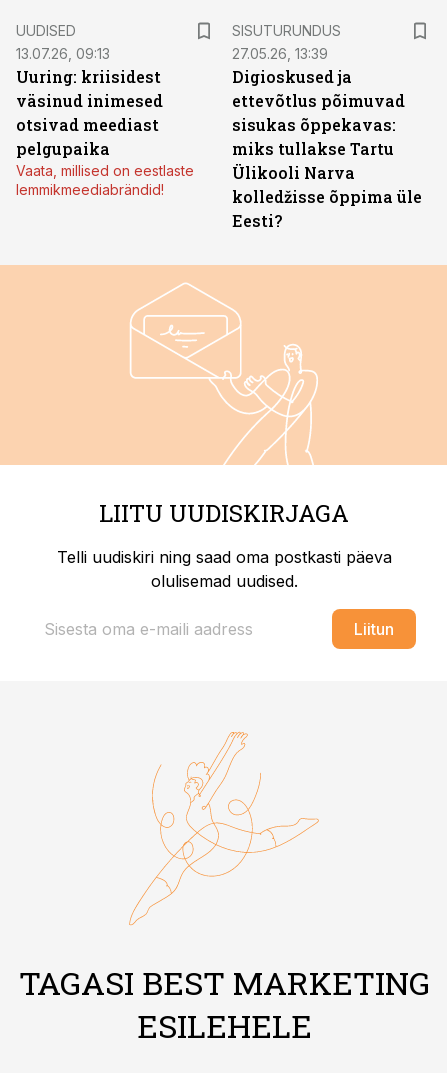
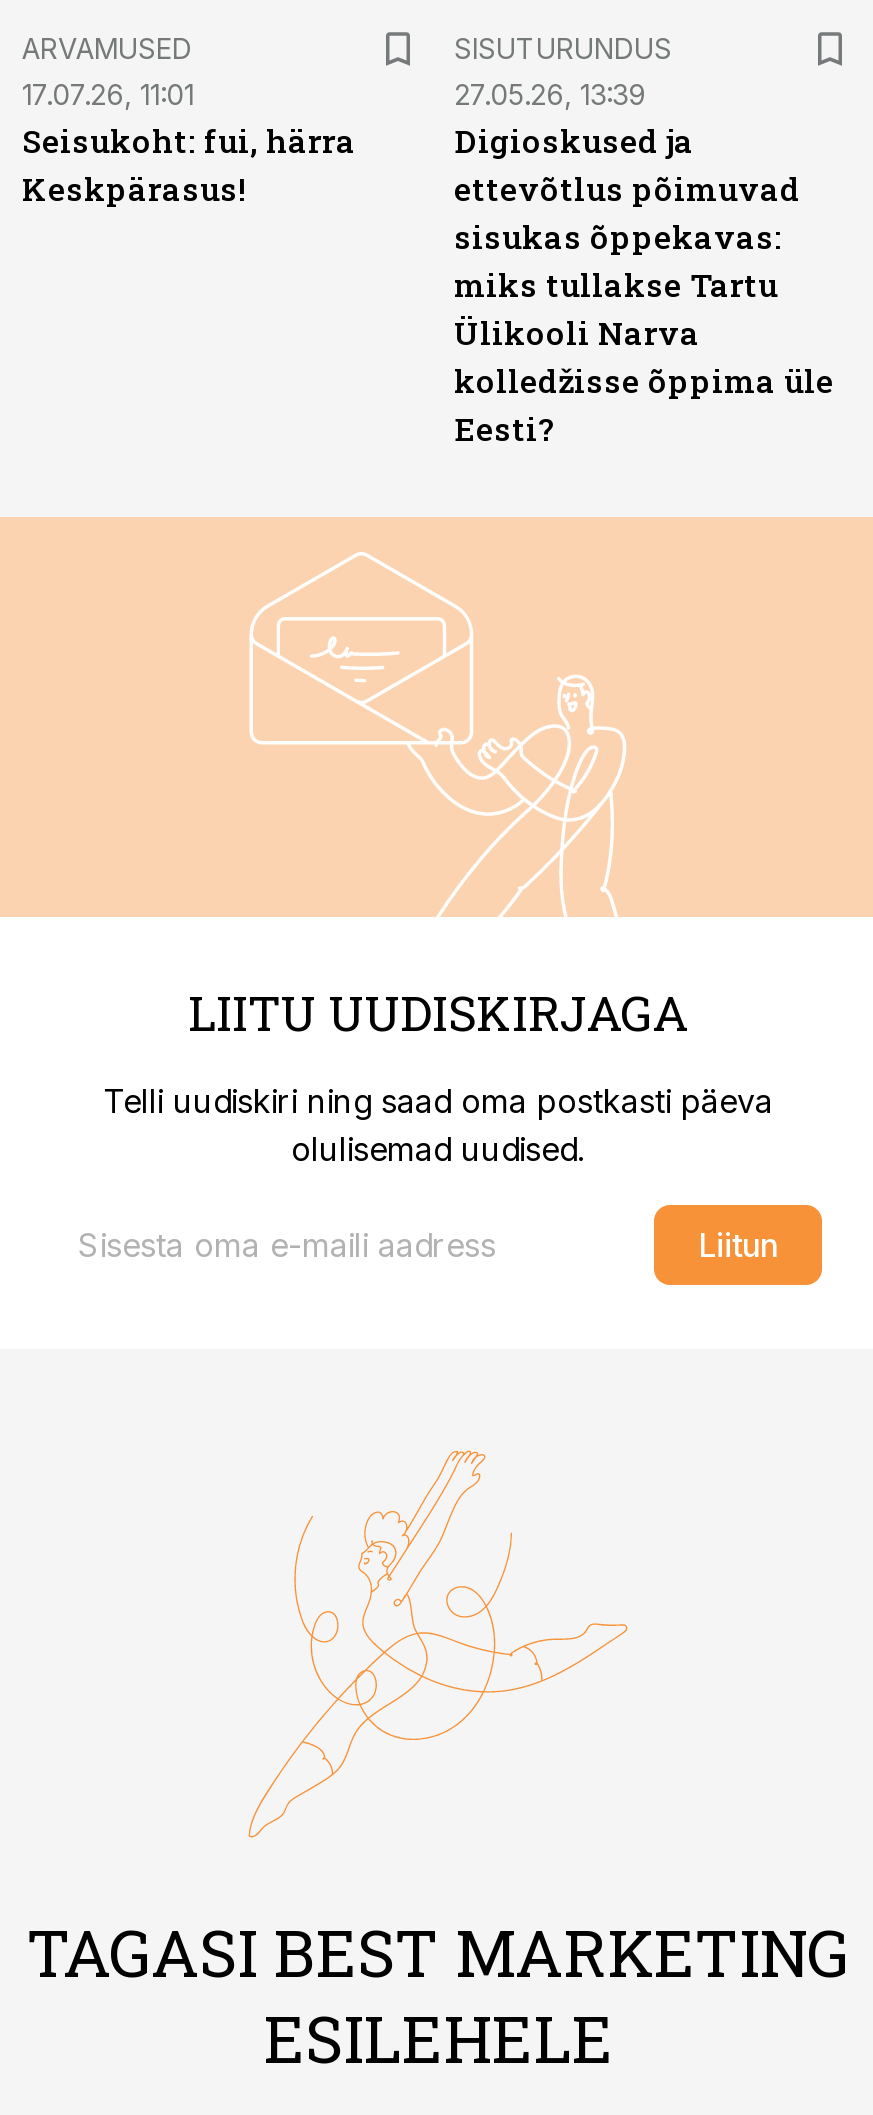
- UUDISED
- 13.07.26, 09:13
- Uuring: kriisidest
- väsinud inimesed
- otsivad meediast
- pelgupaika
- Vaata, millised on eestlaste
- lemmikmeediabrändid!
+ ARVAMUSED
+ 17.07.26, 11:01
+ Seisukoht: fui, härra
+ Keskpärasus!
